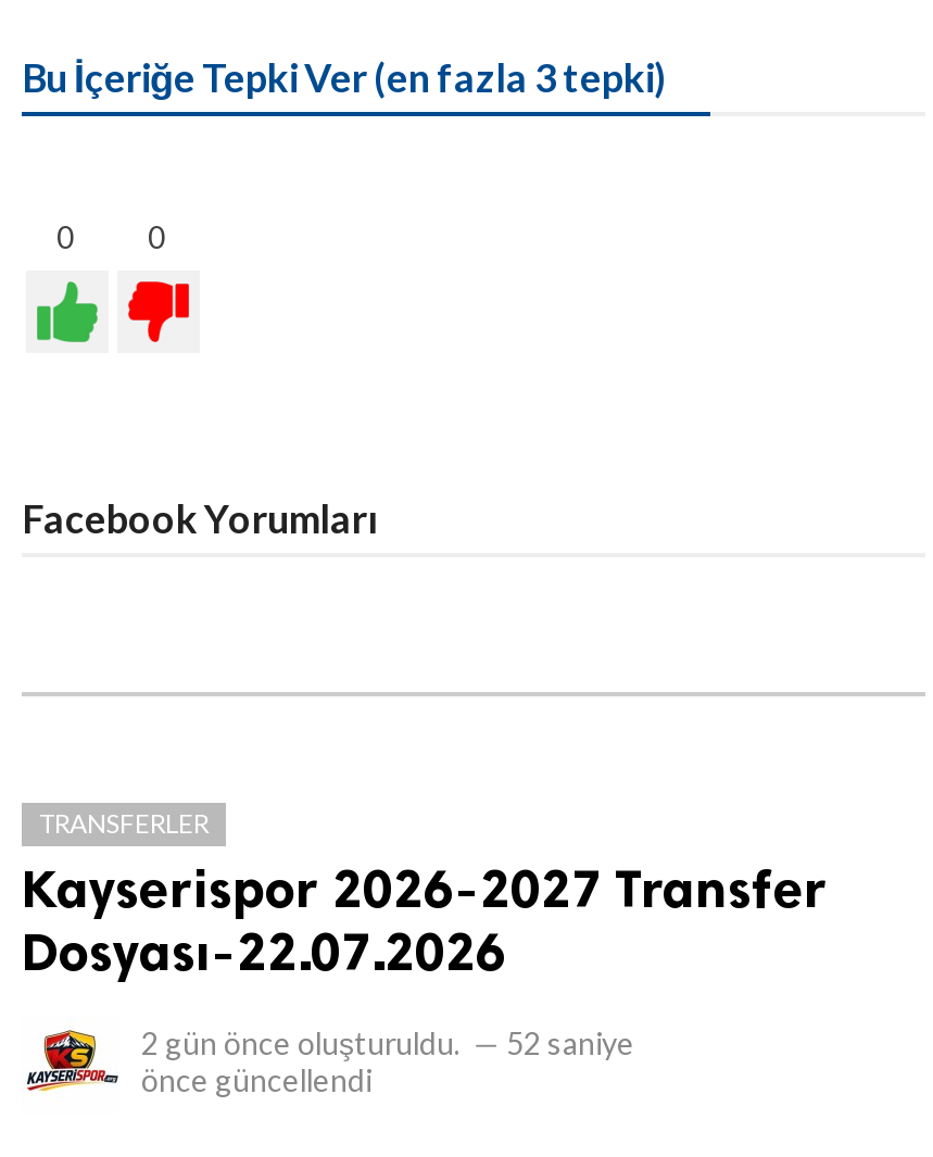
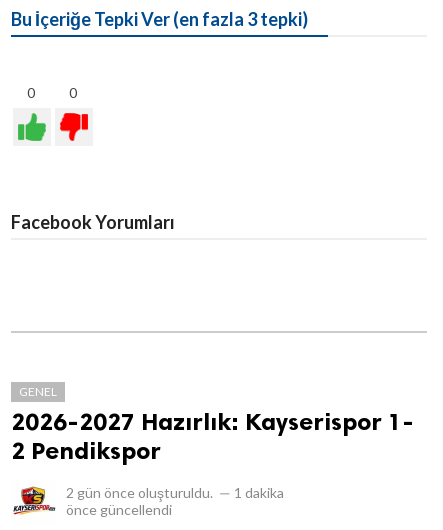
- TRANSFERLER
- Kayserispor 2026-2027 Transfer
- Dosyası-22.07.2026
+ GENEL
+ 2026-2027 Hazırlık: Kayserispor 1-
+ 2 Pendikspor

- 2 gün önce oluşturuldu. — 52 saniye
+ 2 gün önce oluşturuldu. — 1 dakika
